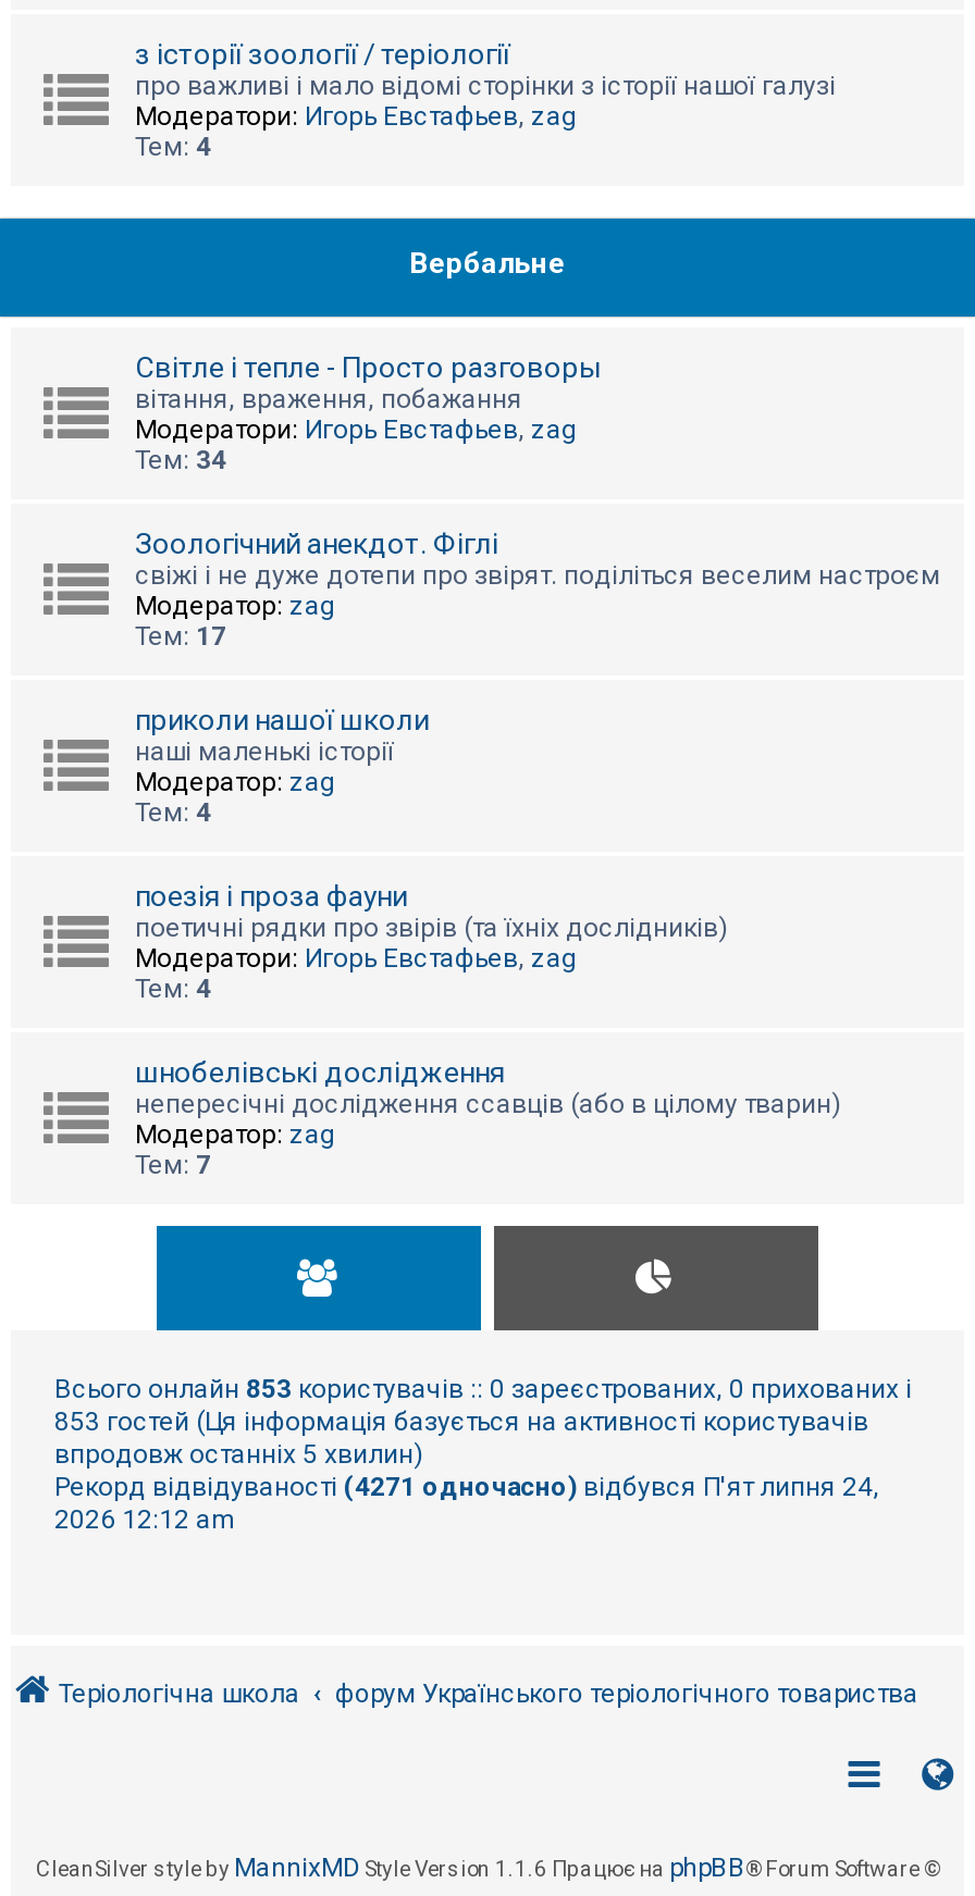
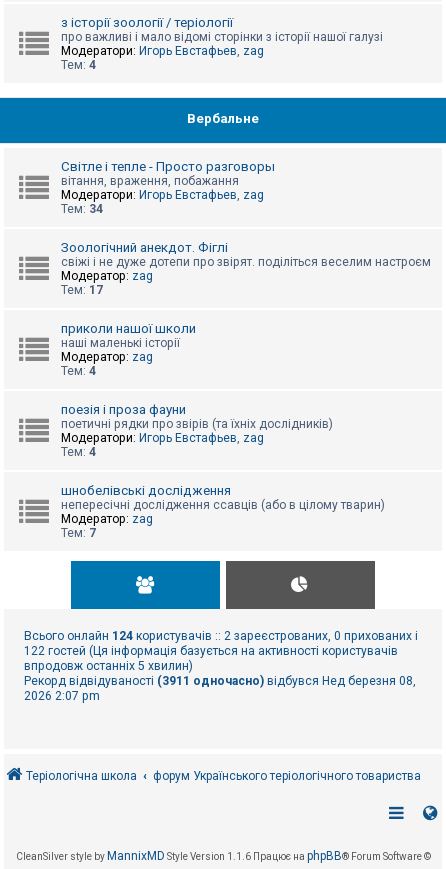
- Всього онлайн 853 користувачів :: 0 зареєстрованих, 0 прихованих і
+ Всього онлайн 124 користувачів :: 2 зареєстрованих, 0 прихованих і

- 853 гостей (Ця інформація базується на активності користувачів
+ 122 гостей (Ця інформація базується на активності користувачів

- Рекорд відвідуваності (4271 одночасно) відбувся П'ят липня 24,
- 2026 12:12 am
+ Рекорд відвідуваності (3911 одночасно) відбувся Нед березня 08,
+ 2026 2:07 pm
